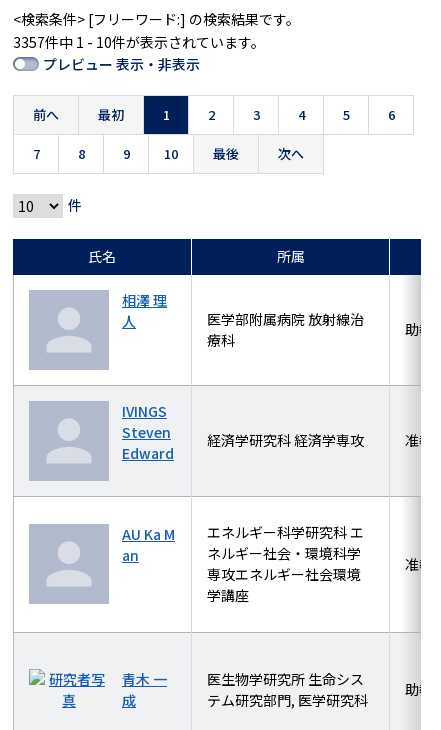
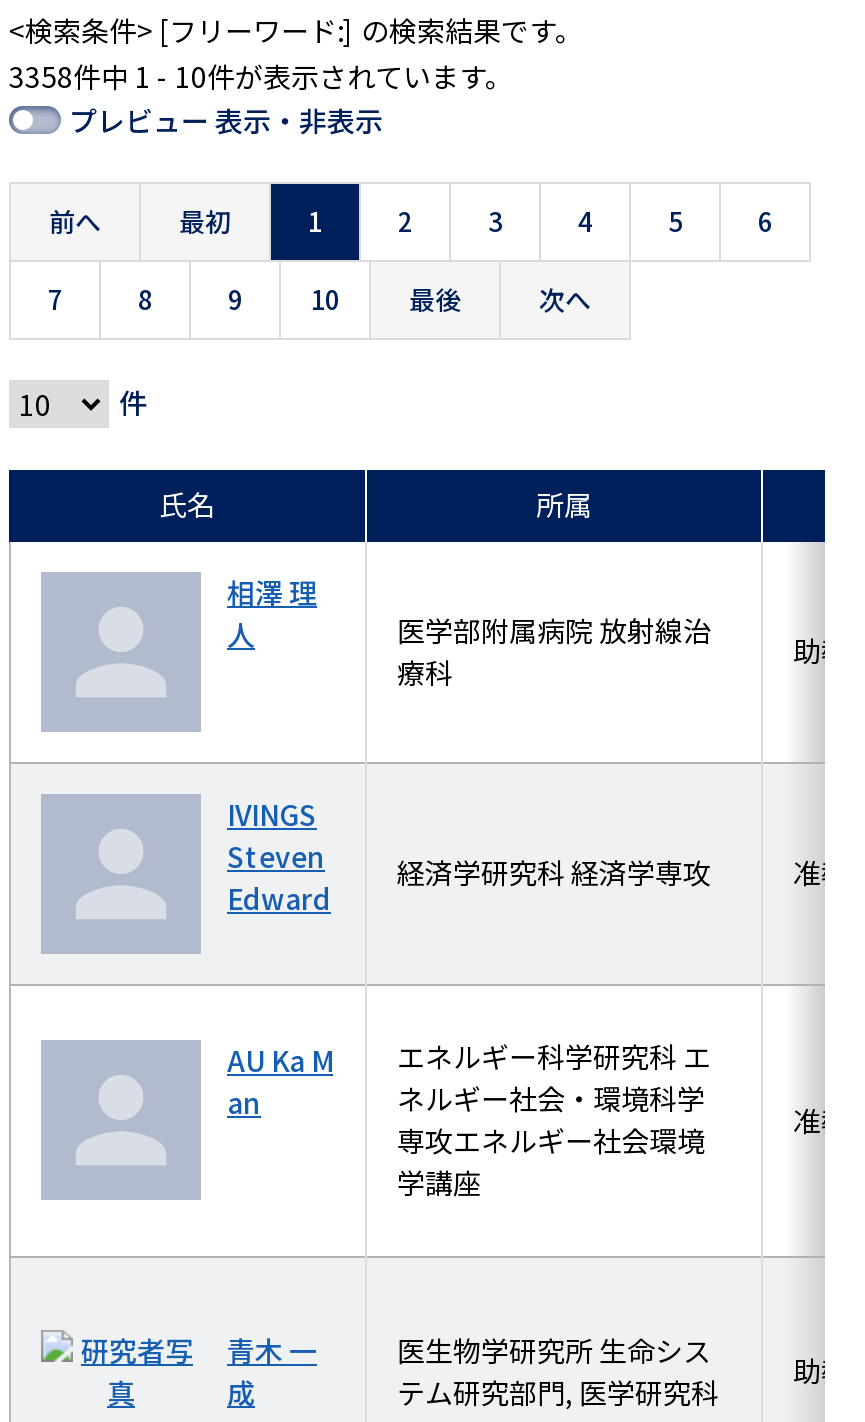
- 3357件中 1 - 10件が表示されています。
+ 3358件中 1 - 10件が表示されています。
